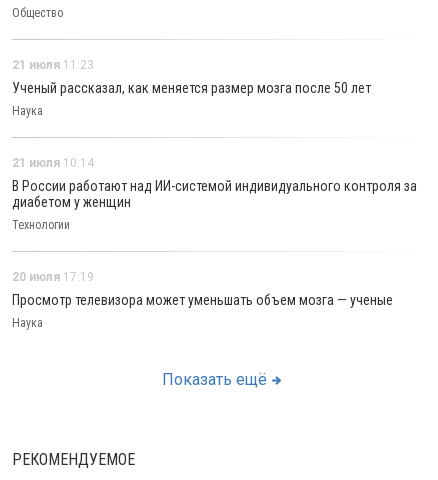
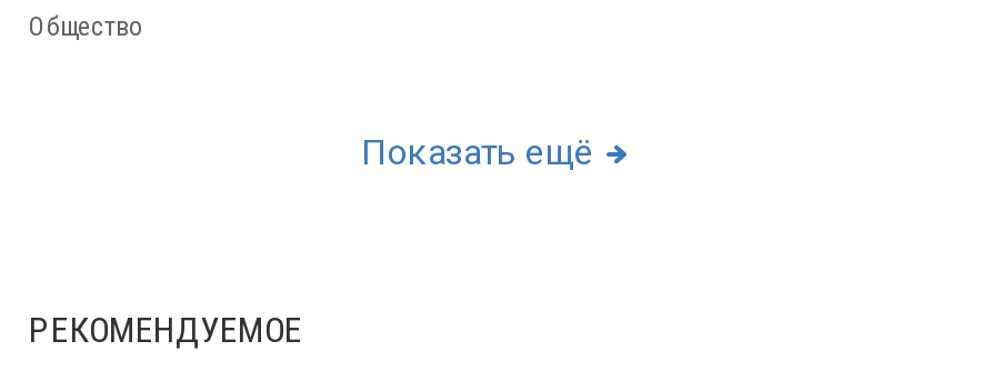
- 21 июля 11:23
- Ученый рассказал, как меняется размер мозга после 50 лет
- Наука

- 21 июля 10:14
- В России работают над ИИ-системой индивидуального контроля за
- диабетом у женщин
- Технологии

- 20 июля 17:19
- Просмотр телевизора может уменьшать объем мозга — ученые
- Наука
